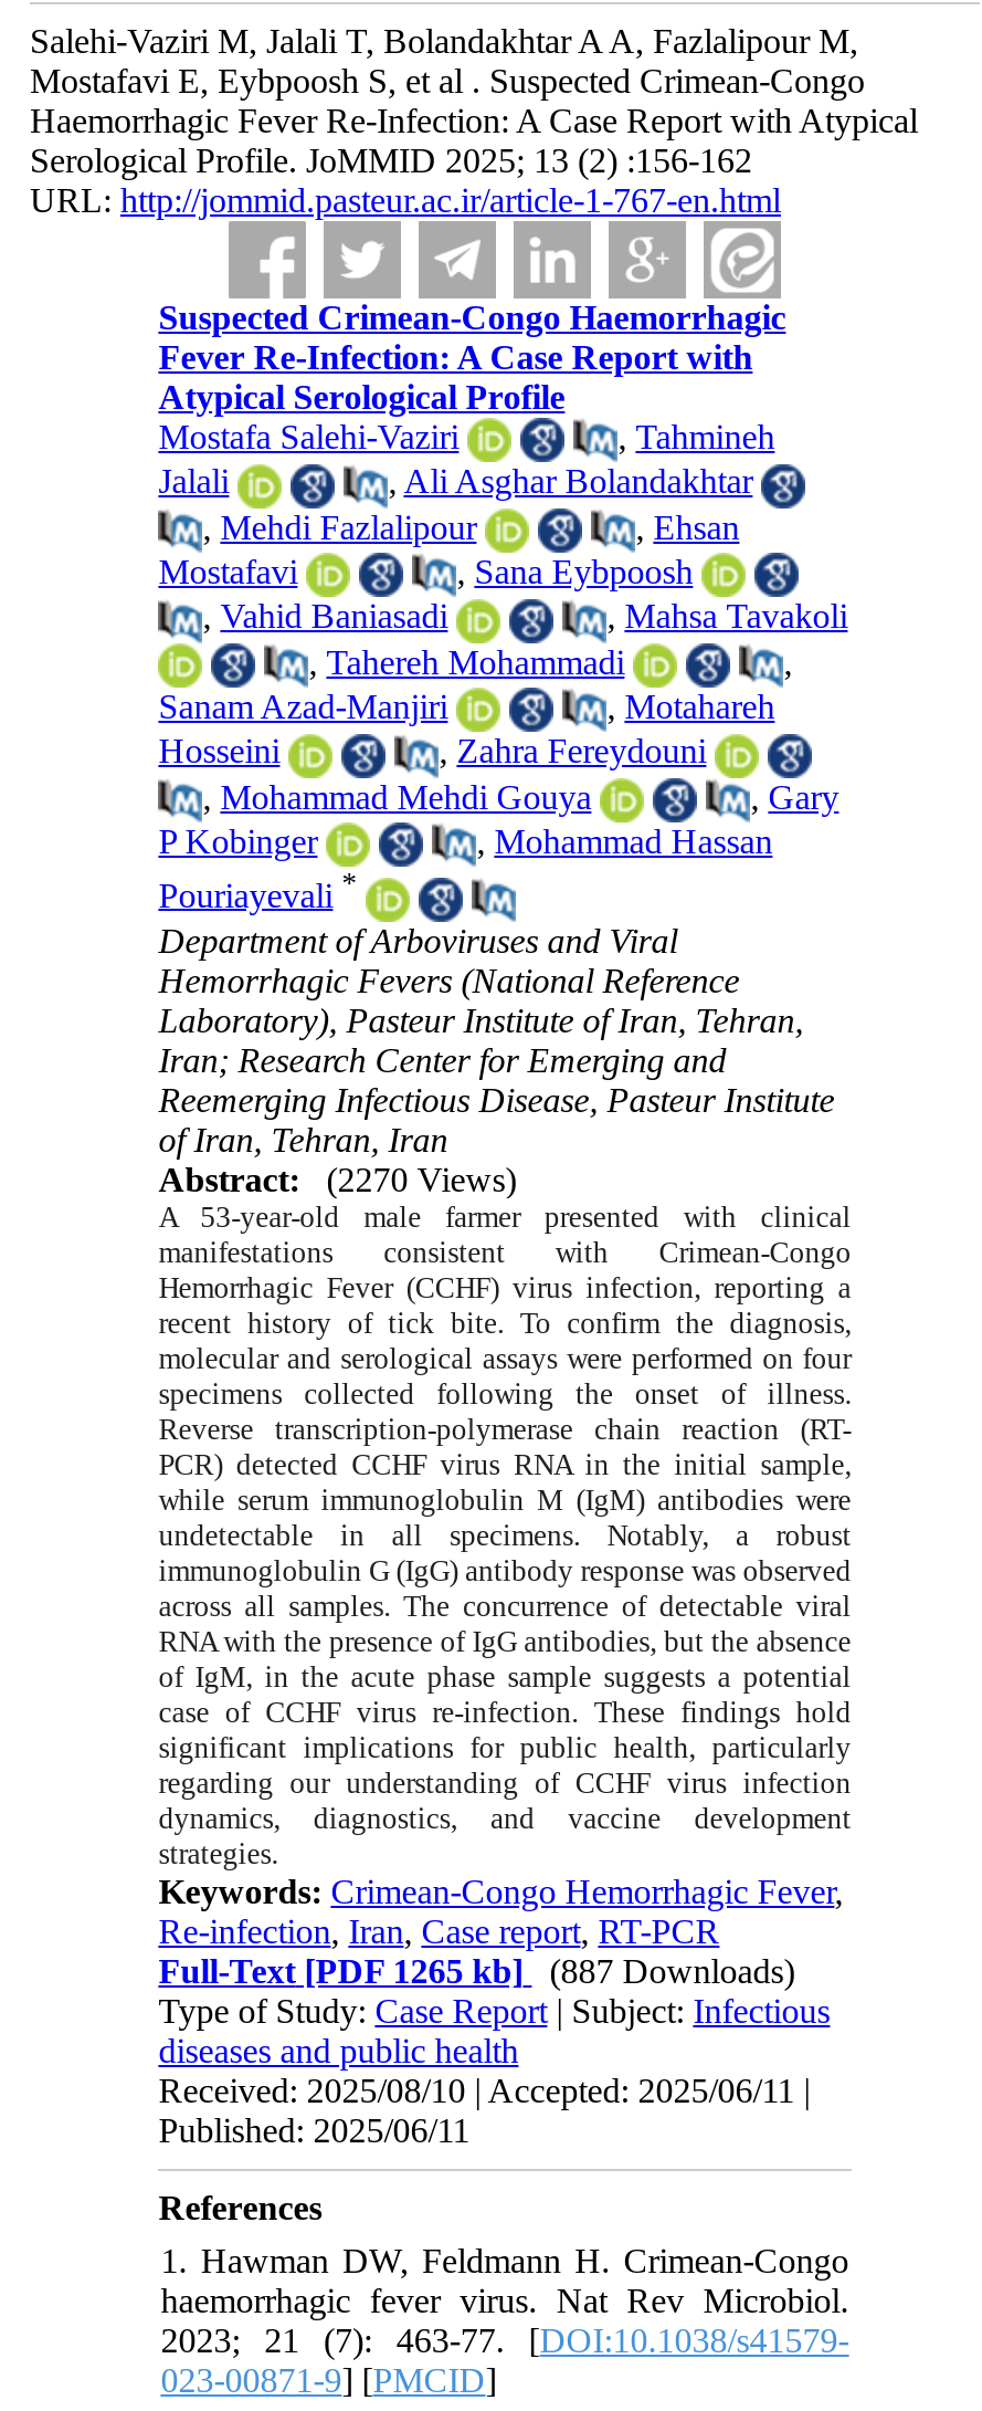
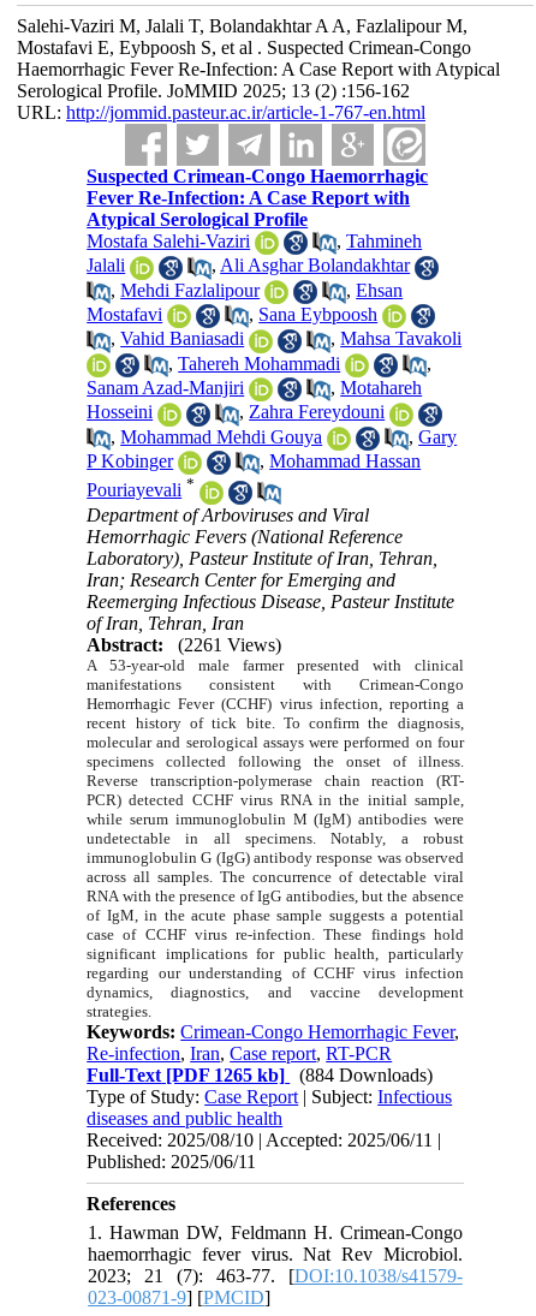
- Abstract: (2270 Views)
+ Abstract: (2261 Views)

- Full-Text [PDF 1265 kb] (887 Downloads)
+ Full-Text [PDF 1265 kb] (884 Downloads)
